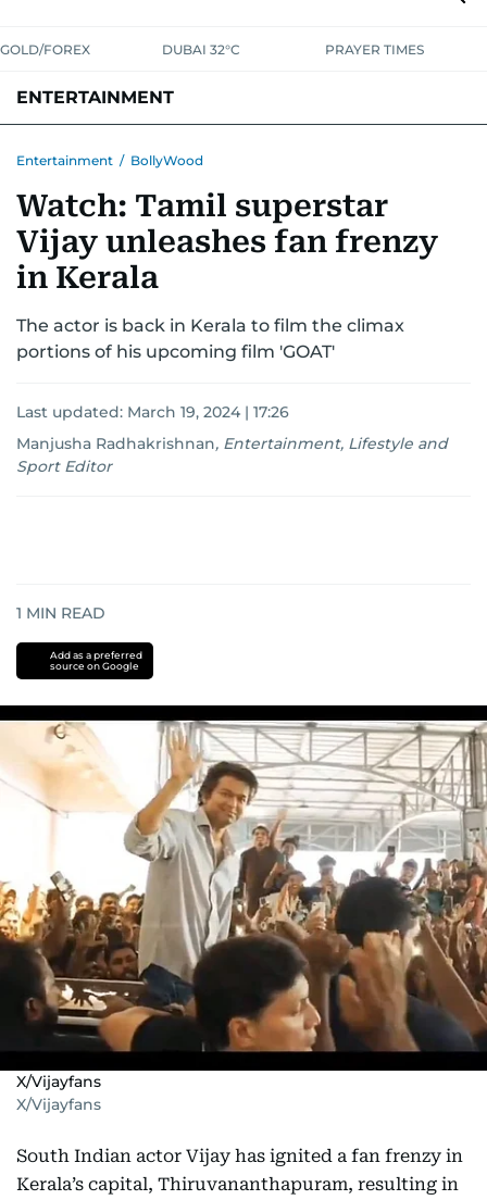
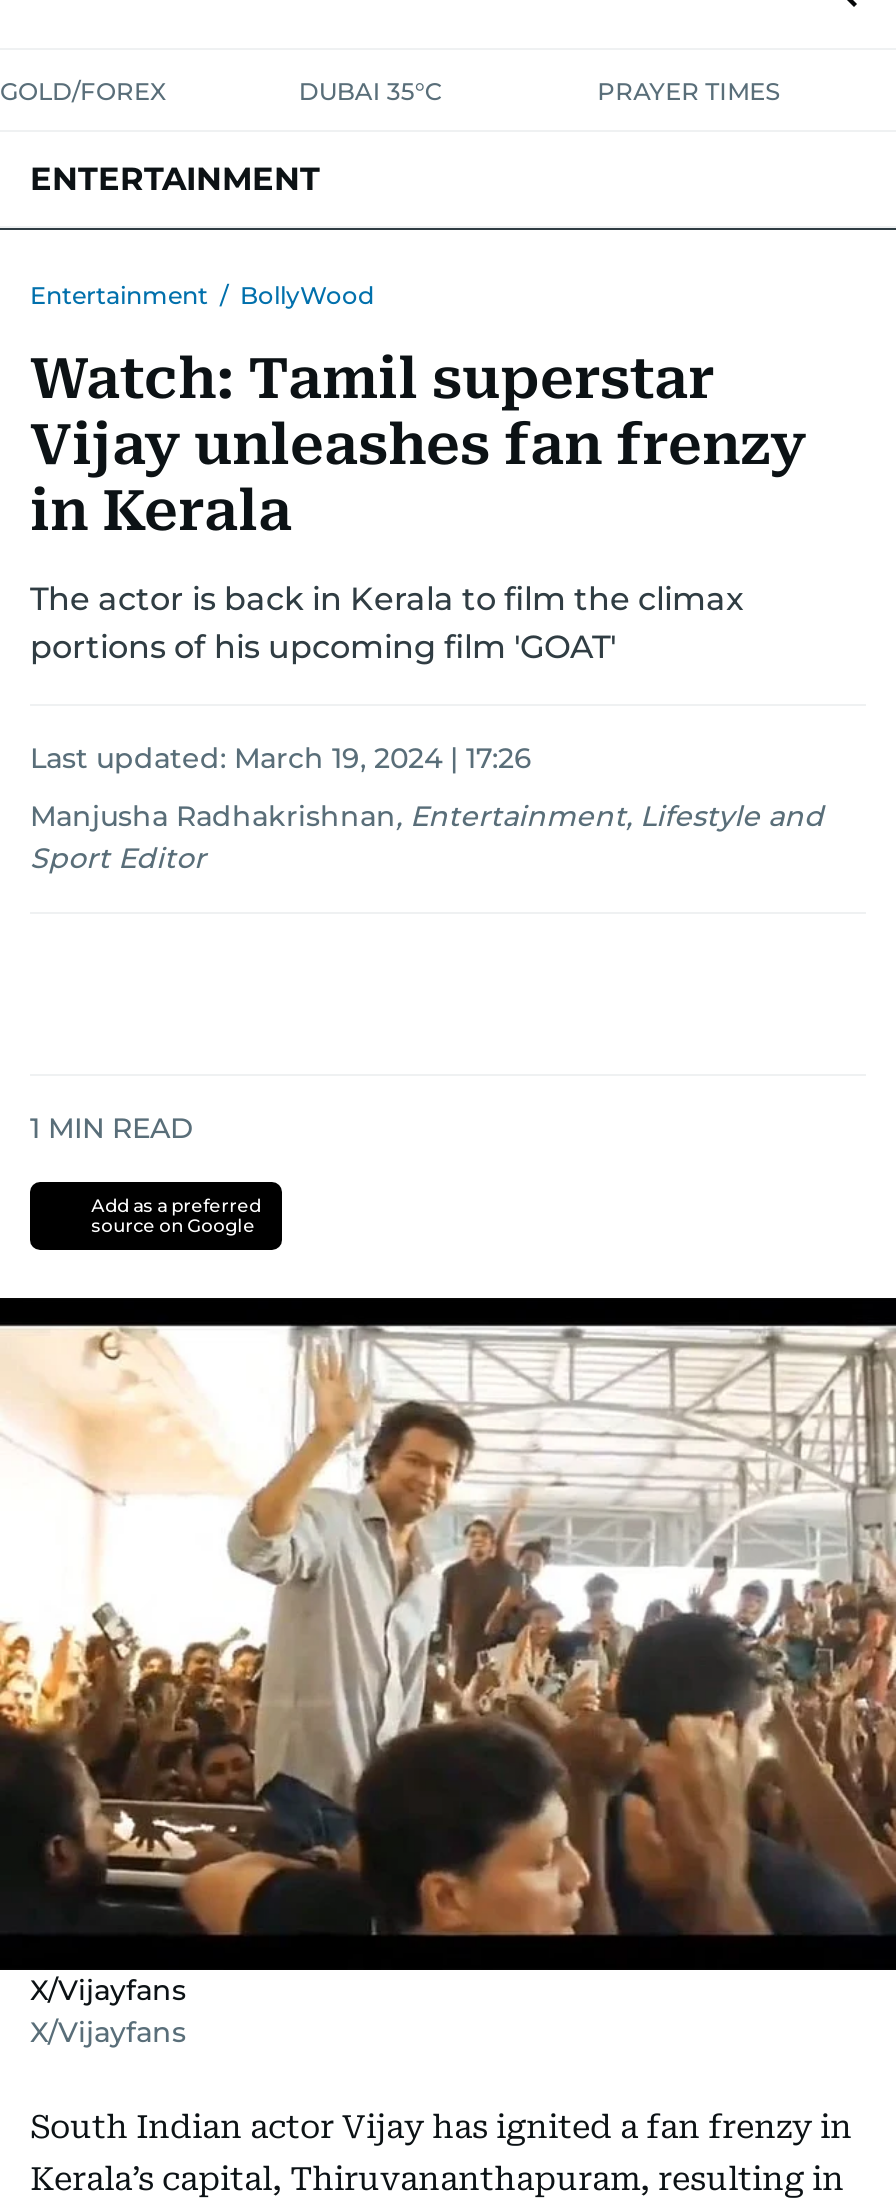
- DUBAI 32°C
+ DUBAI 35°C
